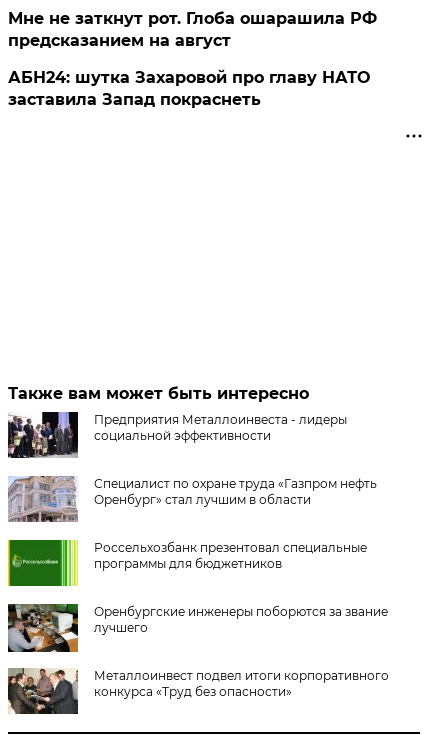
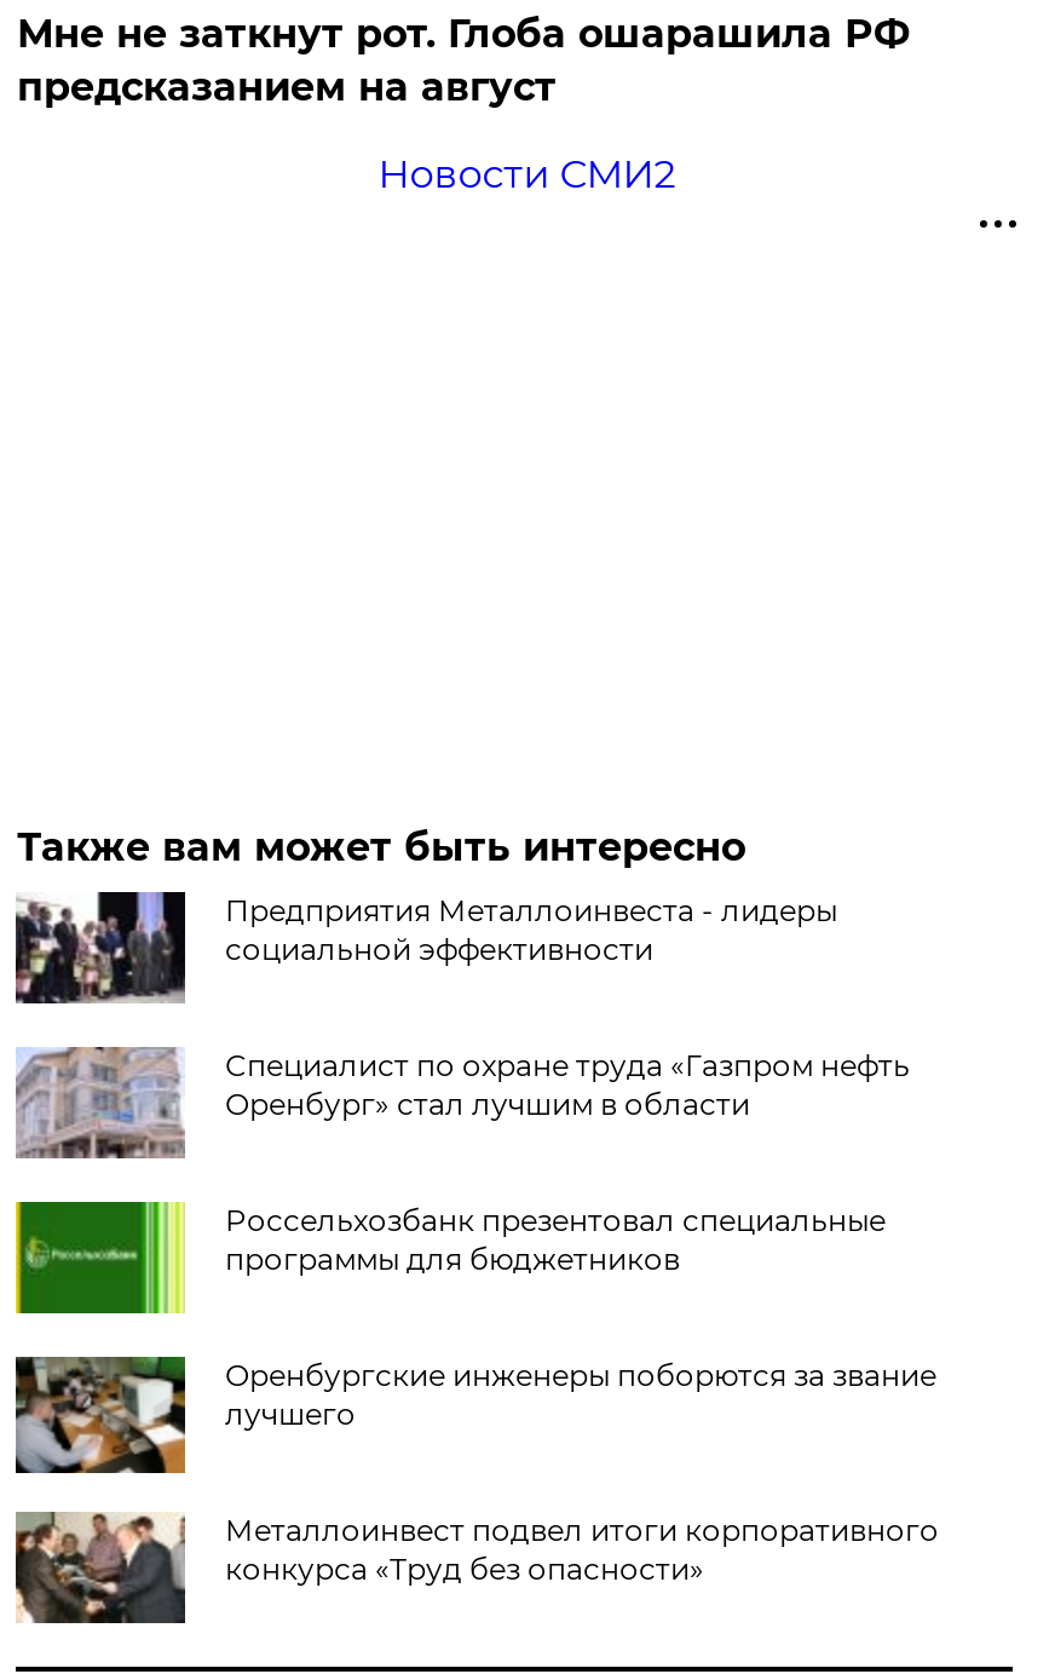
- АБН24: шутка Захаровой про главу НАТО
- заставила Запад покраснеть
+ Новости СМИ2
